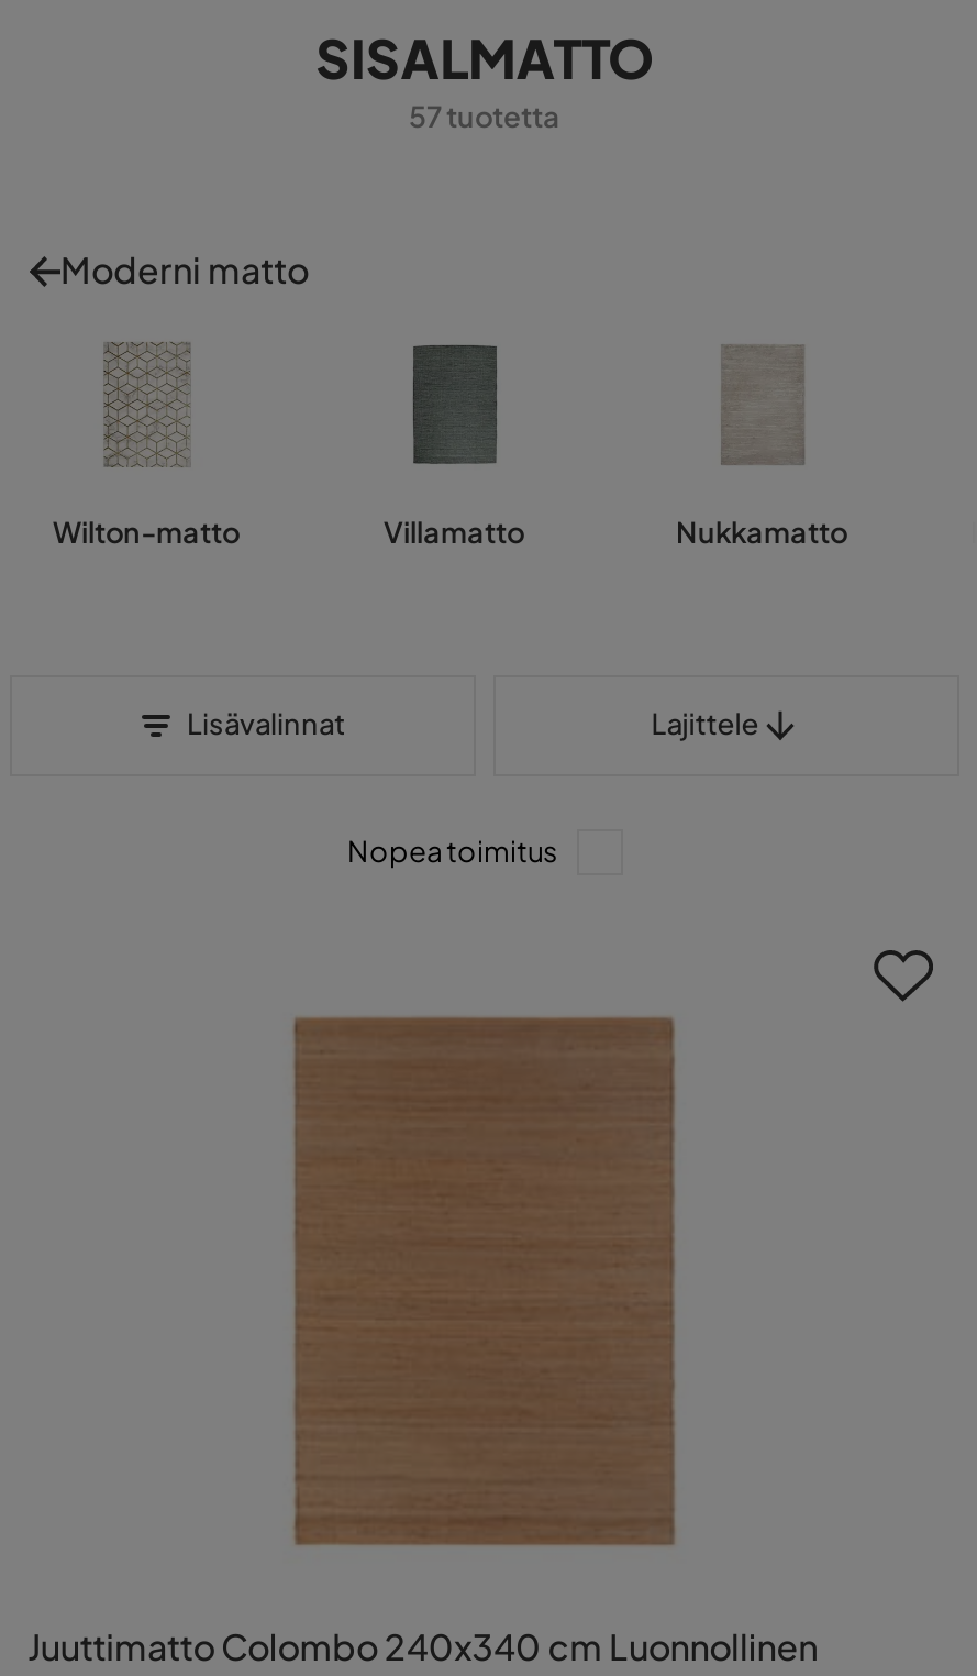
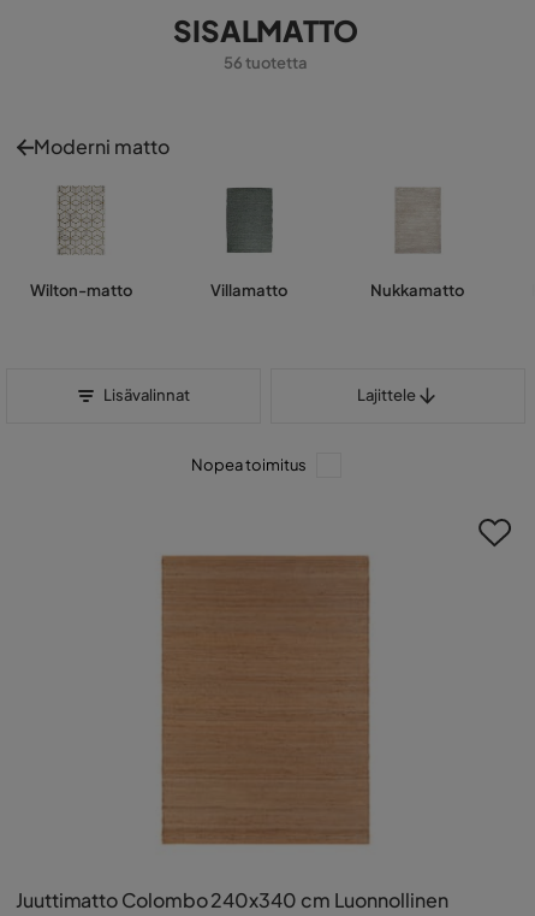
- 57 tuotetta
+ 56 tuotetta
